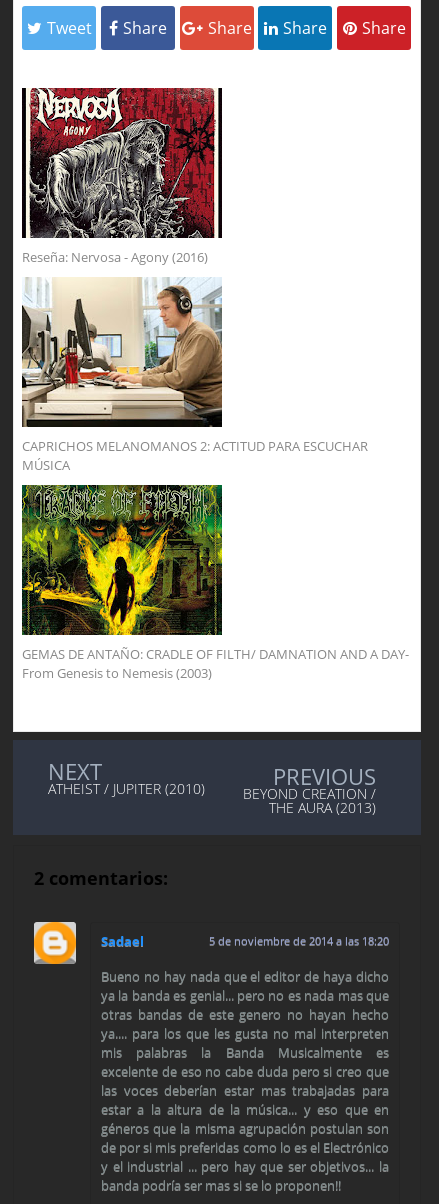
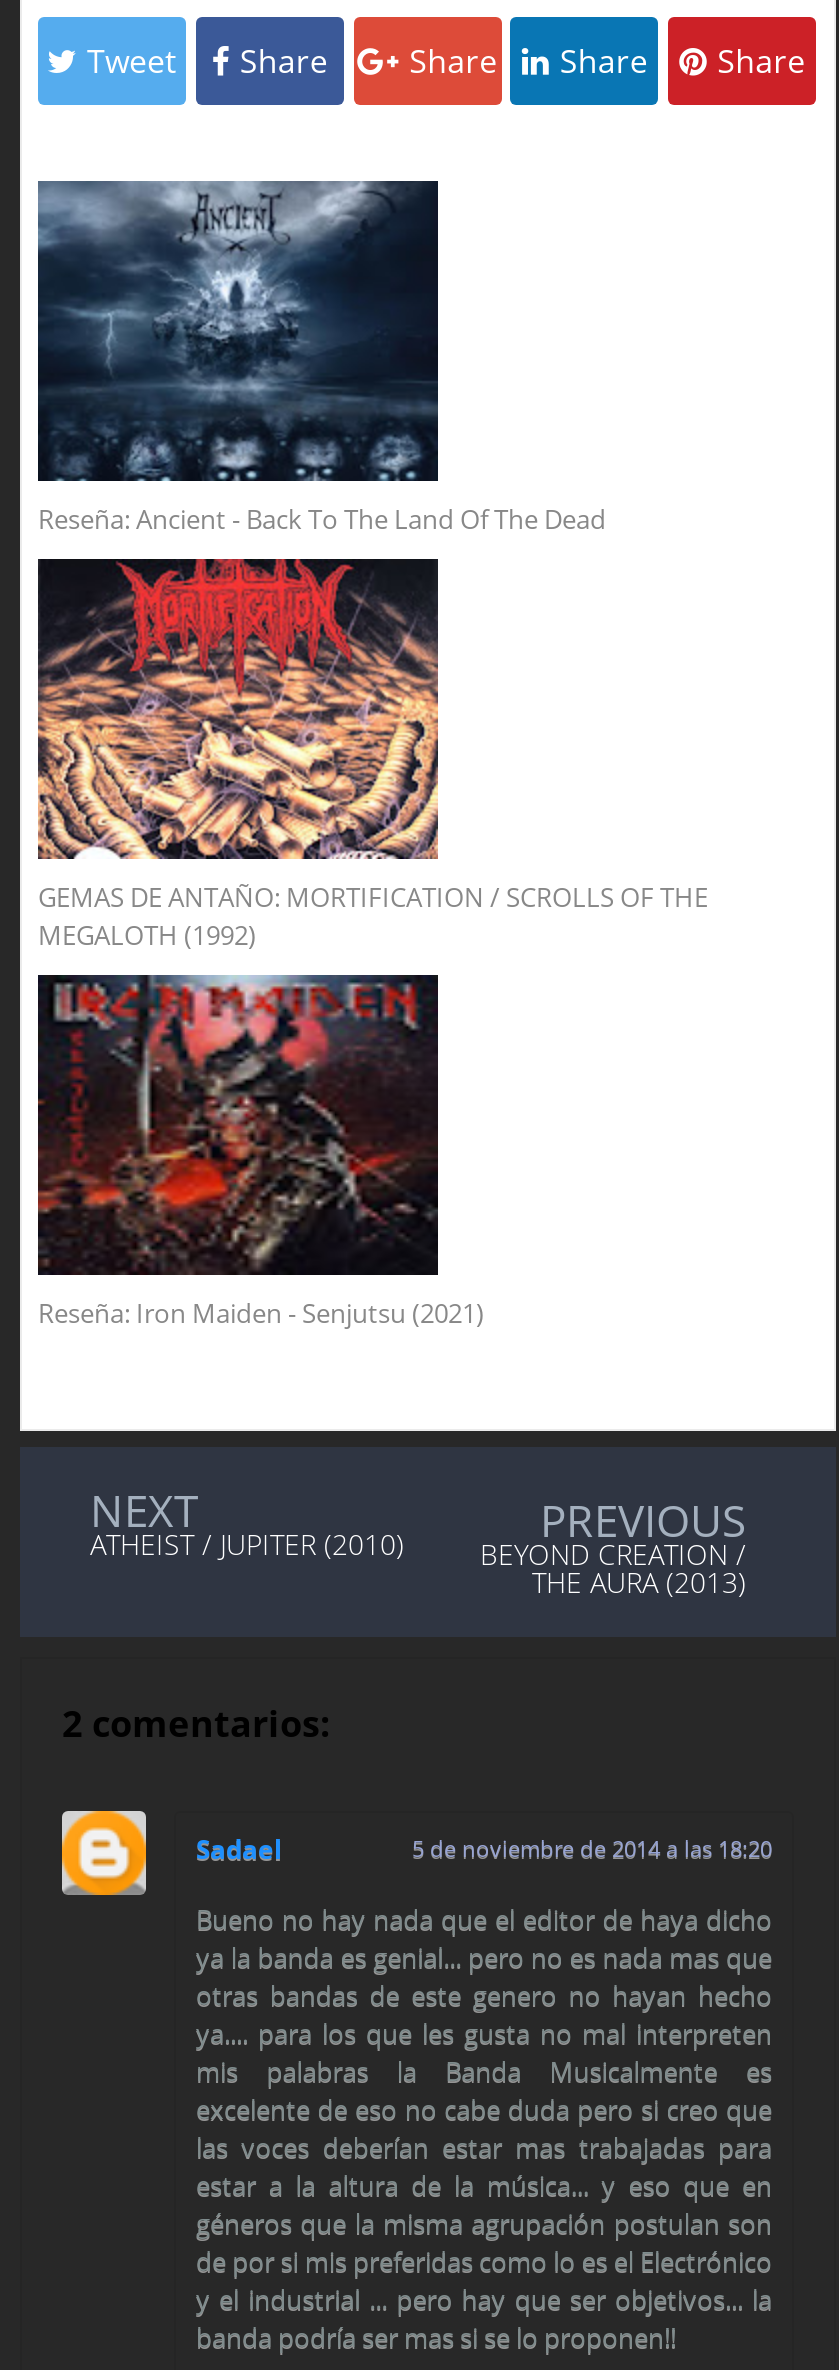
- [image]
- Reseña: Nervosa - Agony (2016)
+ [image]
+ Reseña: Ancient - Back To The Land Of The Dead

- [image]
- CAPRICHOS MELANOMANOS 2: ACTITUD PARA ESCUCHAR
- MÚSICA
+ [image]
+ GEMAS DE ANTAÑO: MORTIFICATION / SCROLLS OF THE
+ MEGALOTH (1992)

- [image]
- GEMAS DE ANTAÑO: CRADLE OF FILTH/ DAMNATION AND A DAY-
- From Genesis to Nemesis (2003)
+ [image]
+ Reseña: Iron Maiden - Senjutsu (2021)
